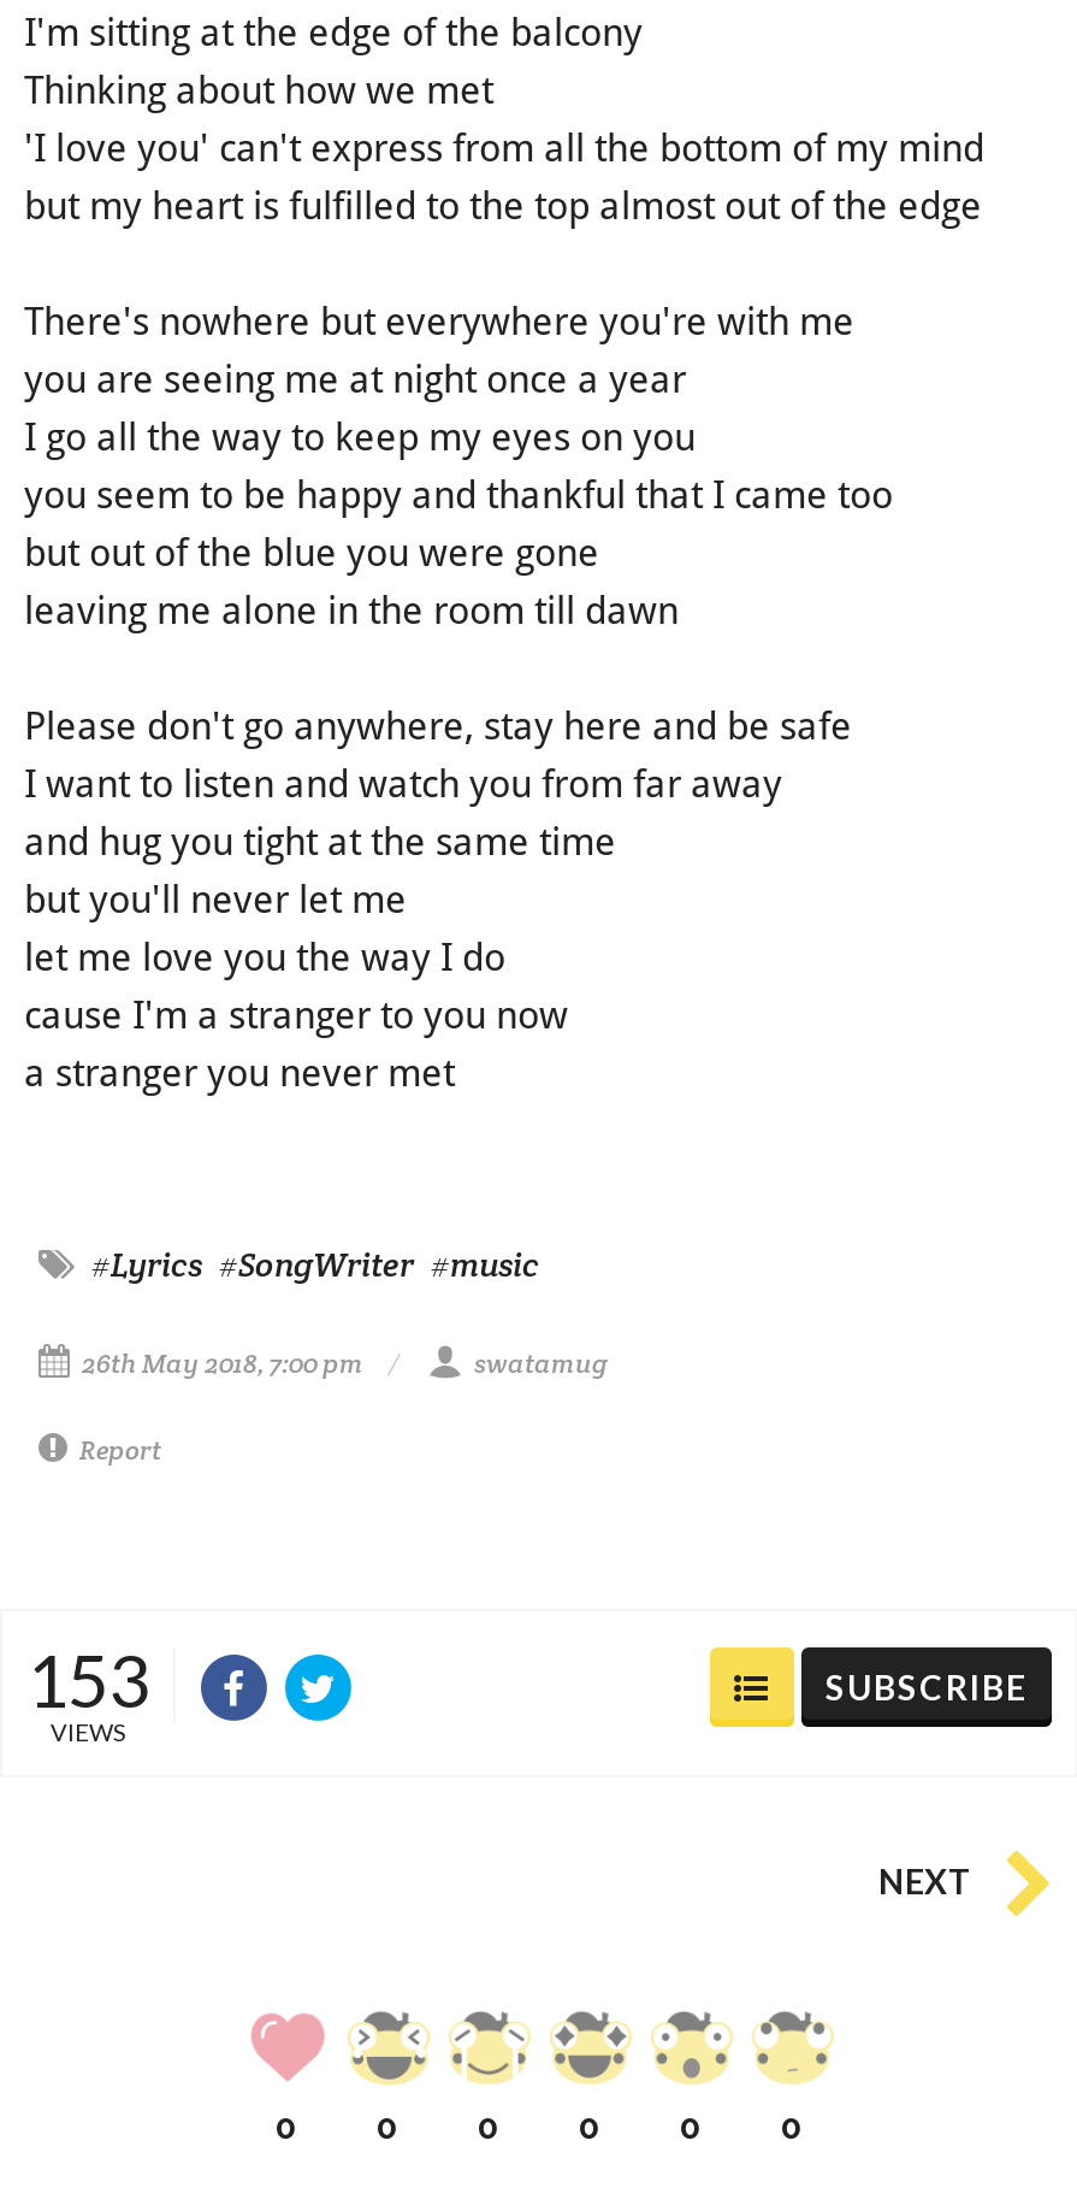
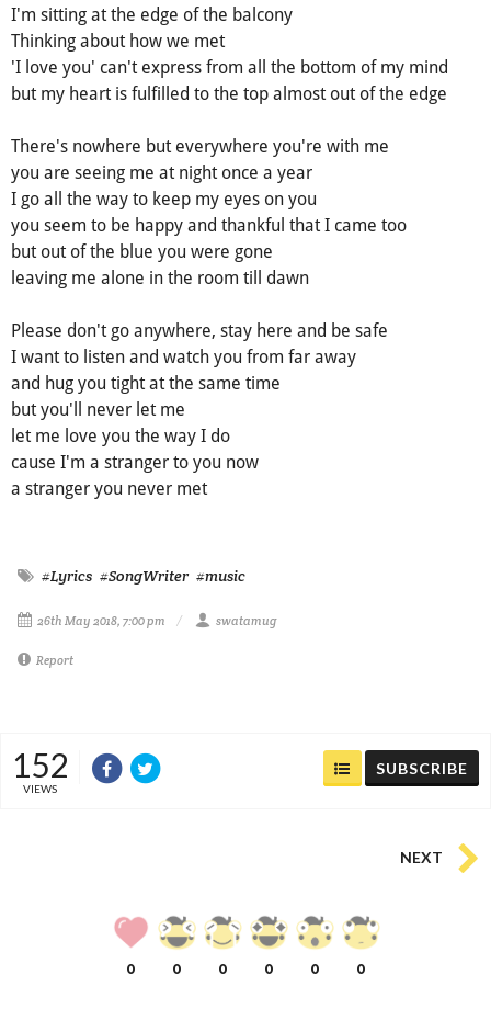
- 153
+ 152
